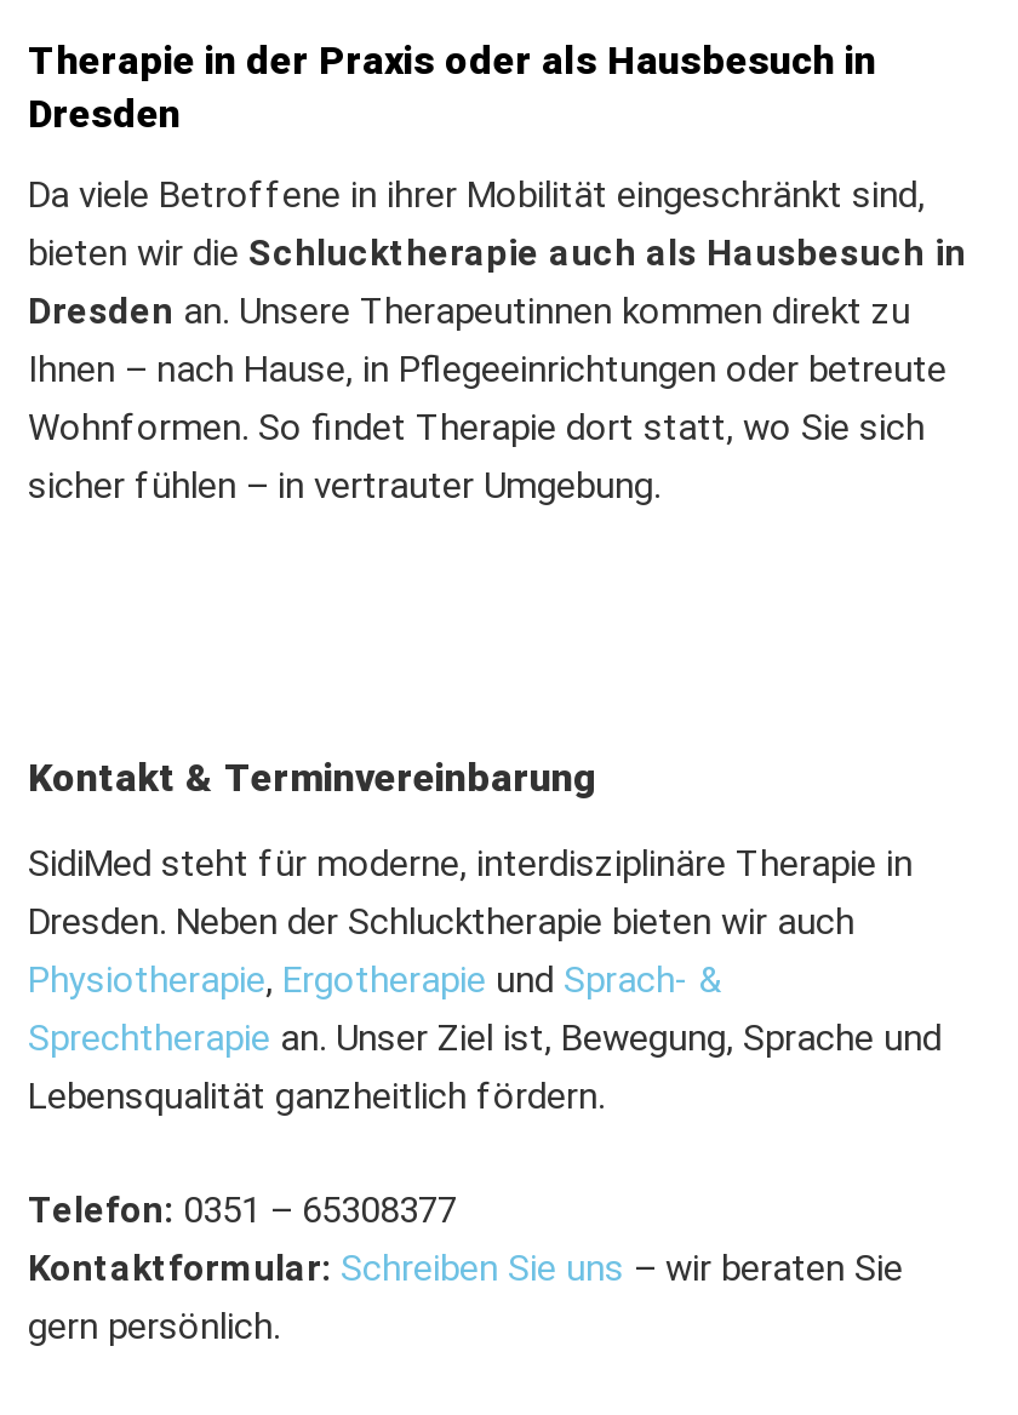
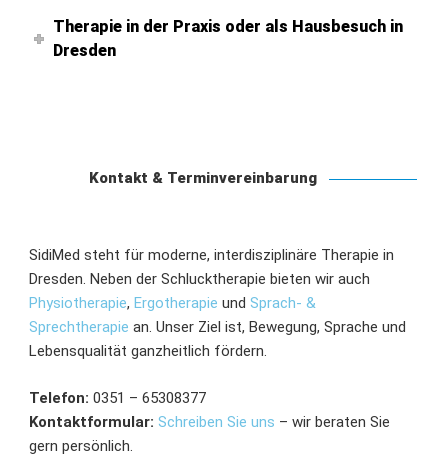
- Da viele Betroffene in ihrer Mobilität eingeschränkt sind,
- bieten wir die Schlucktherapie auch als Hausbesuch in
- Dresden an. Unsere Therapeutinnen kommen direkt zu
- Ihnen – nach Hause, in Pflegeeinrichtungen oder betreute
- Wohnformen. So findet Therapie dort statt, wo Sie sich
- sicher fühlen – in vertrauter Umgebung.

moved up: Kontakt & Terminvereinbarung
